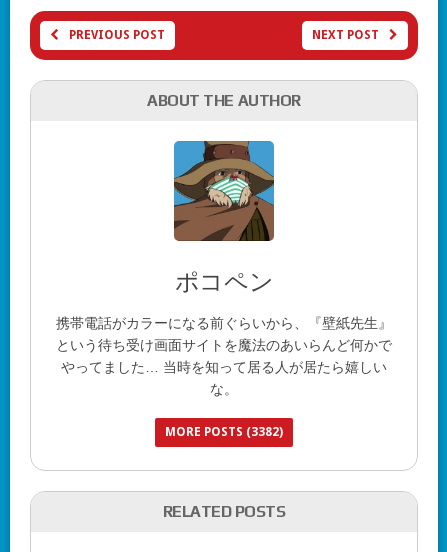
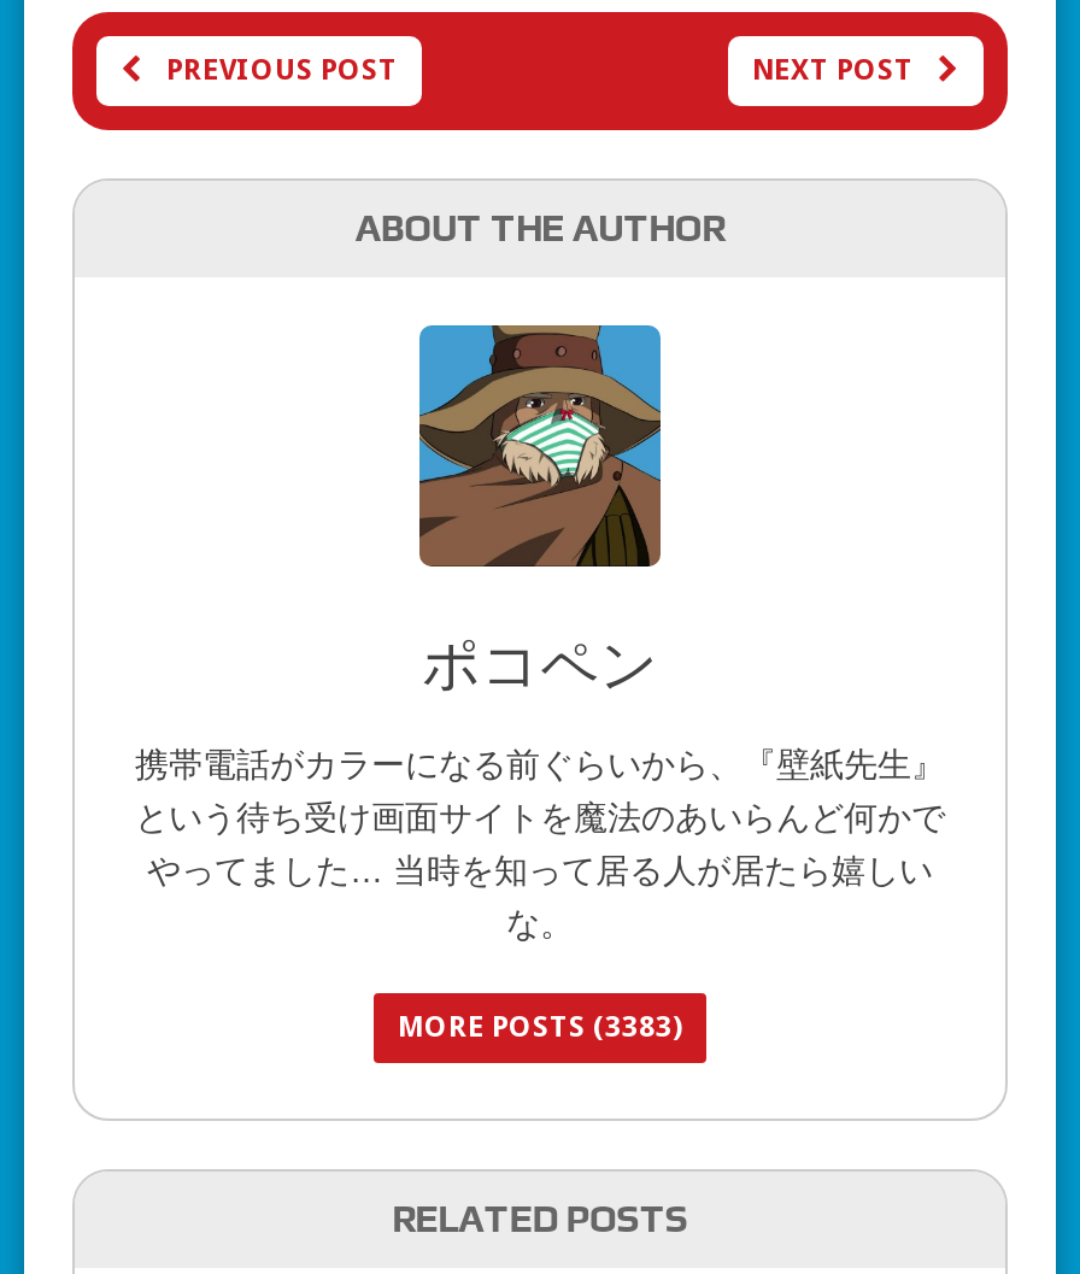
- MORE POSTS (3382)
+ MORE POSTS (3383)
